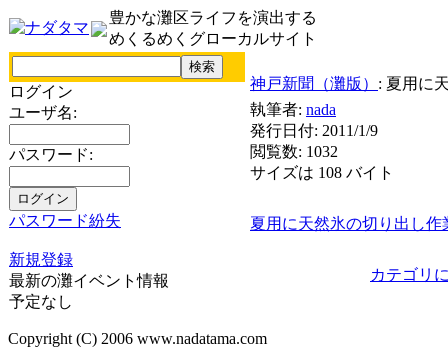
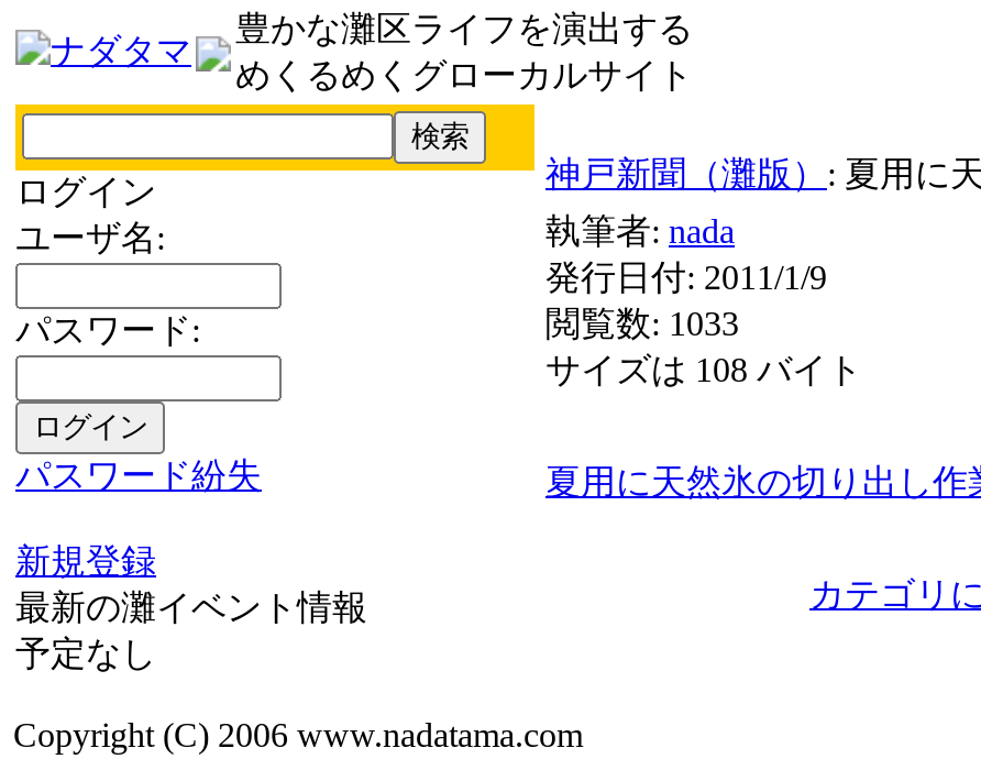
- 閲覧数: 1032
+ 閲覧数: 1033
